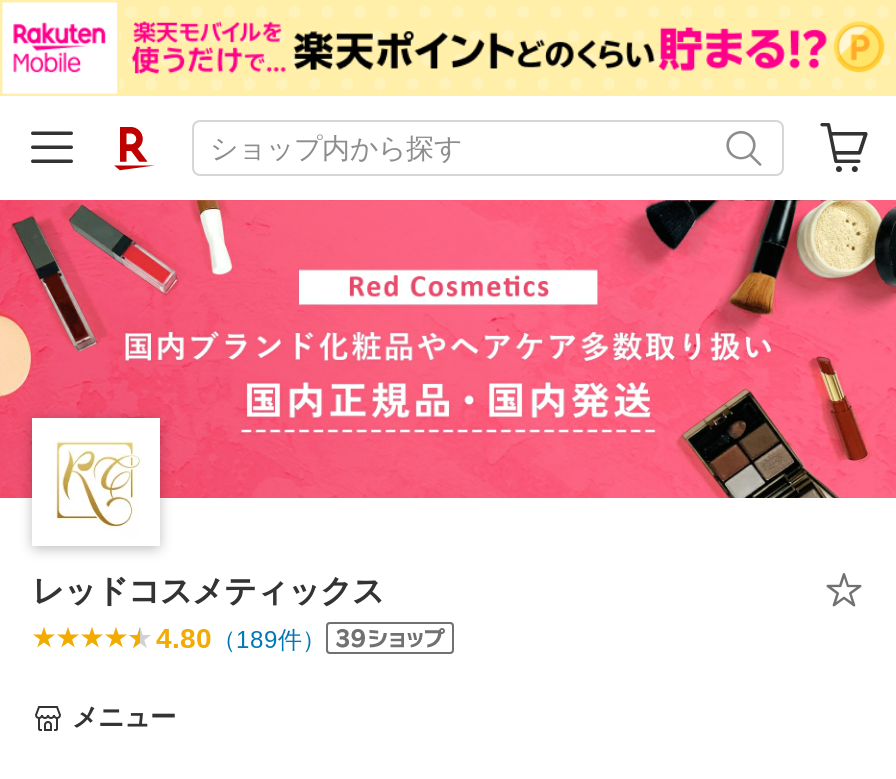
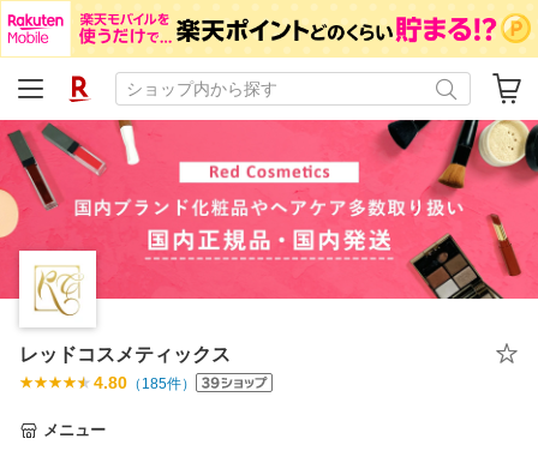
- 4.80（189件）
+ 4.80（185件）
